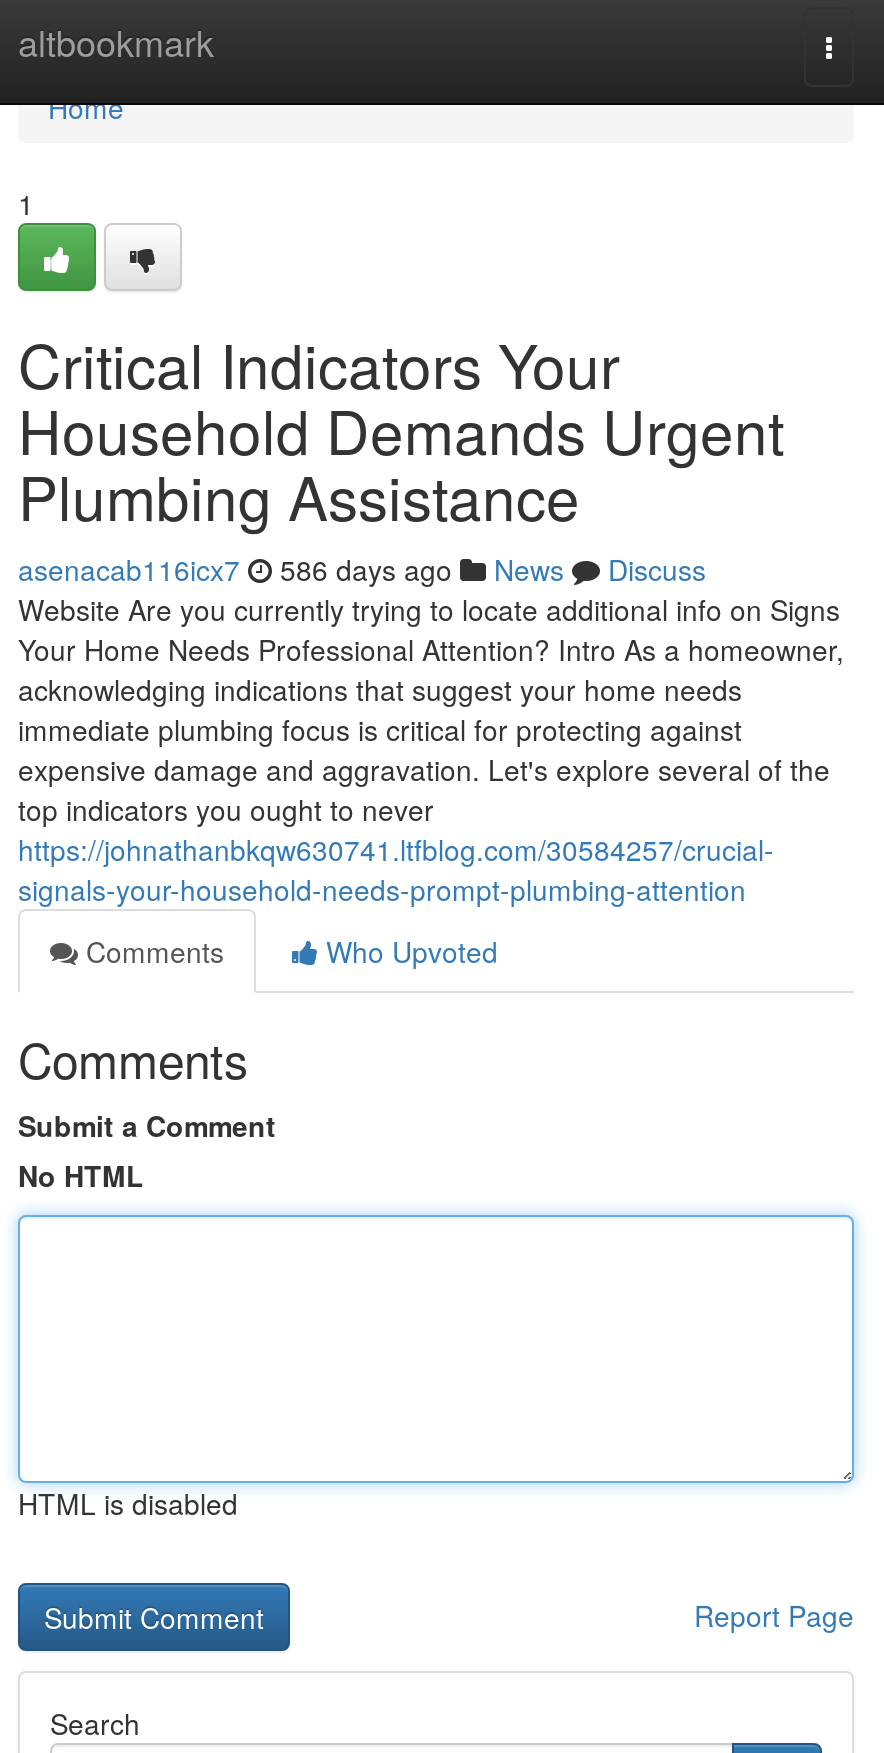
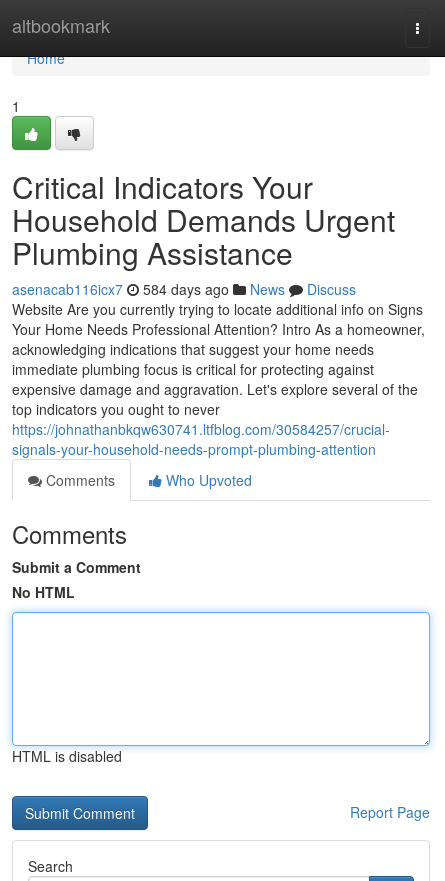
- asenacab116icx7 586 days ago News Discuss
+ asenacab116icx7 584 days ago News Discuss
